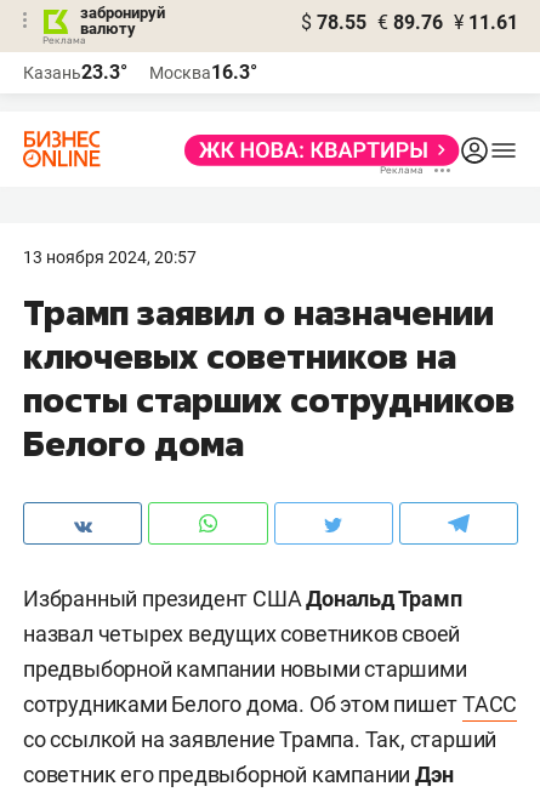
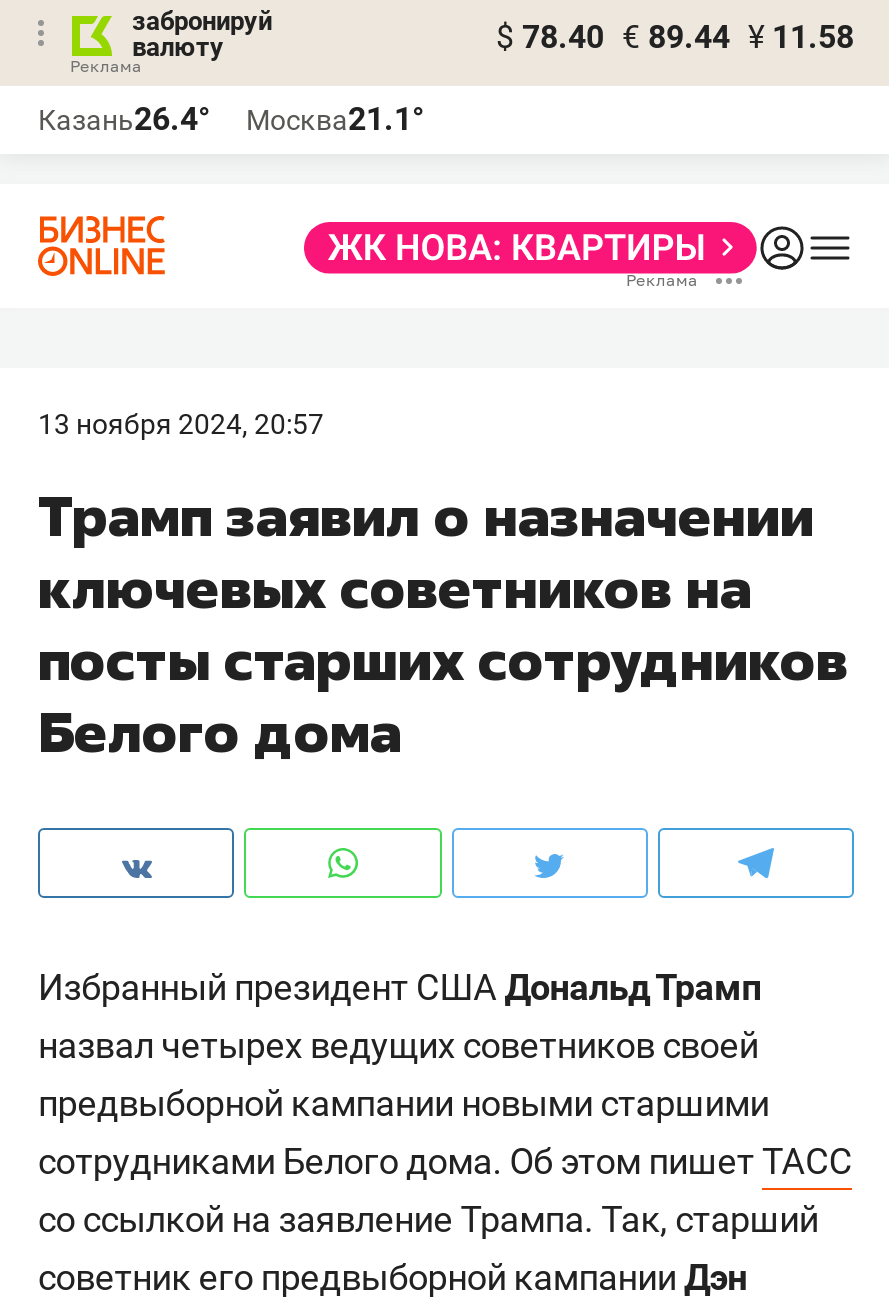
- $ 78.55 € 89.76 ¥ 11.61
+ $ 78.40 € 89.44 ¥ 11.58

- Казань23.3°
+ Казань26.4°

- Москва16.3°
+ Москва21.1°
